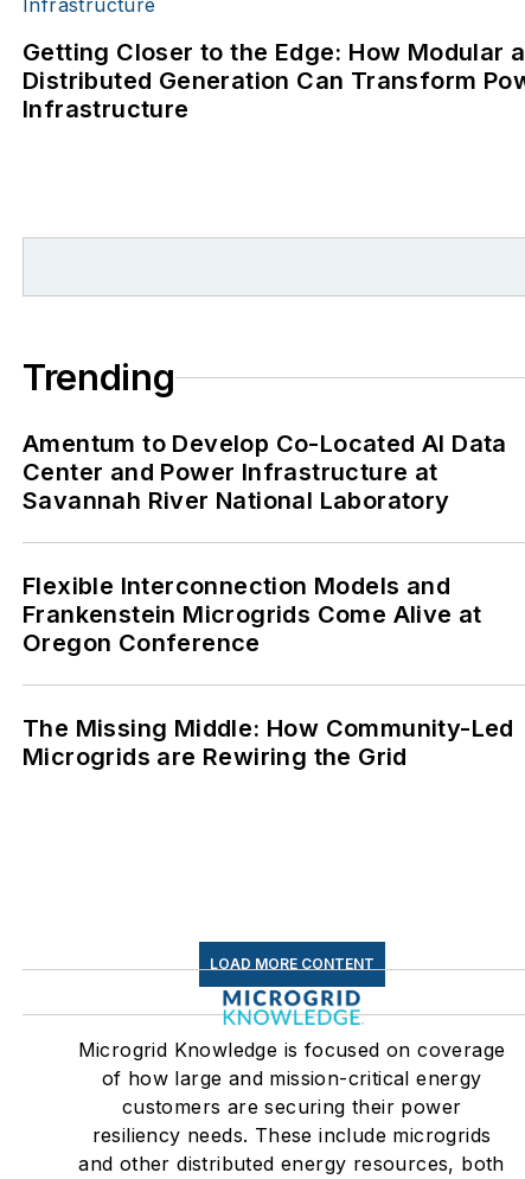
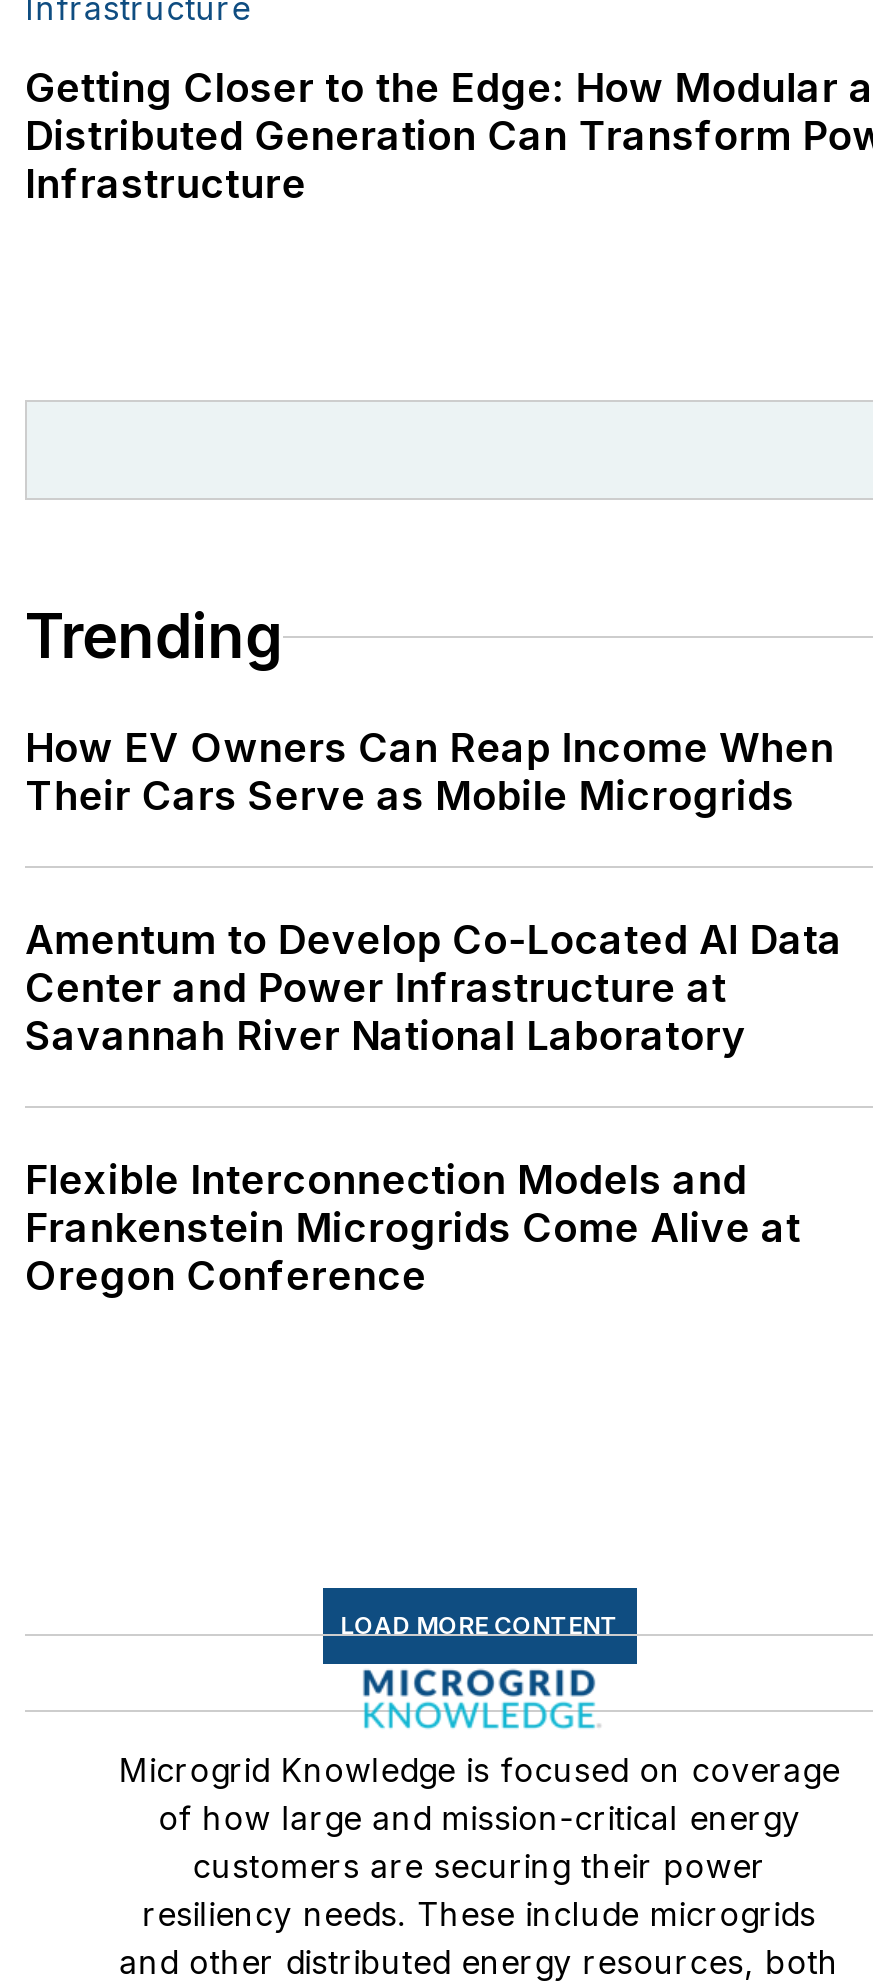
+ How EV Owners Can Reap Income When
+ Their Cars Serve as Mobile Microgrids

moved down: Amentum to Develop Co-Located AI Data | Center and Power Infrastructure at | Savannah River National Laboratory | Flexible Interconnection Models and | Frankenstein Microgrids Come Alive at | Oregon Conference

- The Missing Middle: How Community-Led
- Microgrids are Rewiring the Grid
